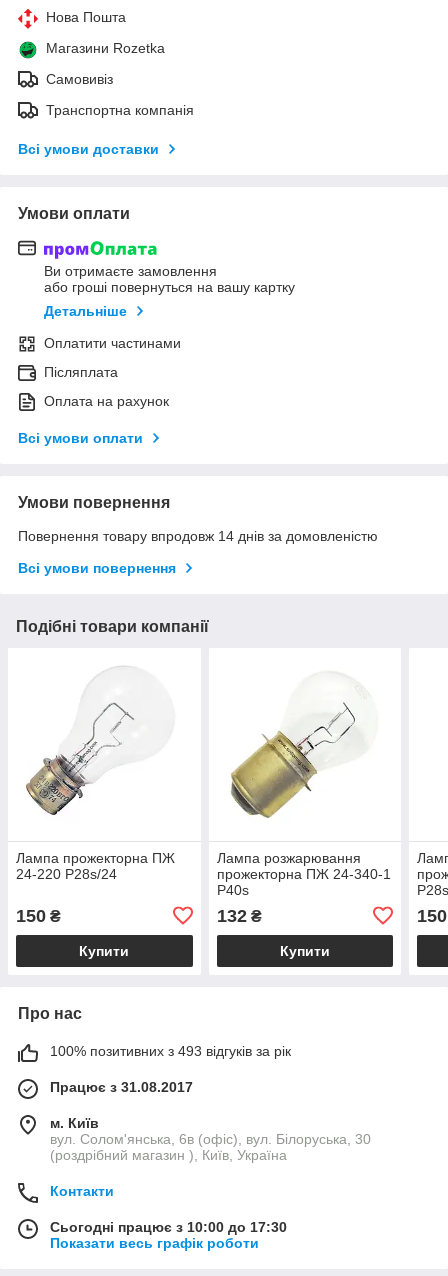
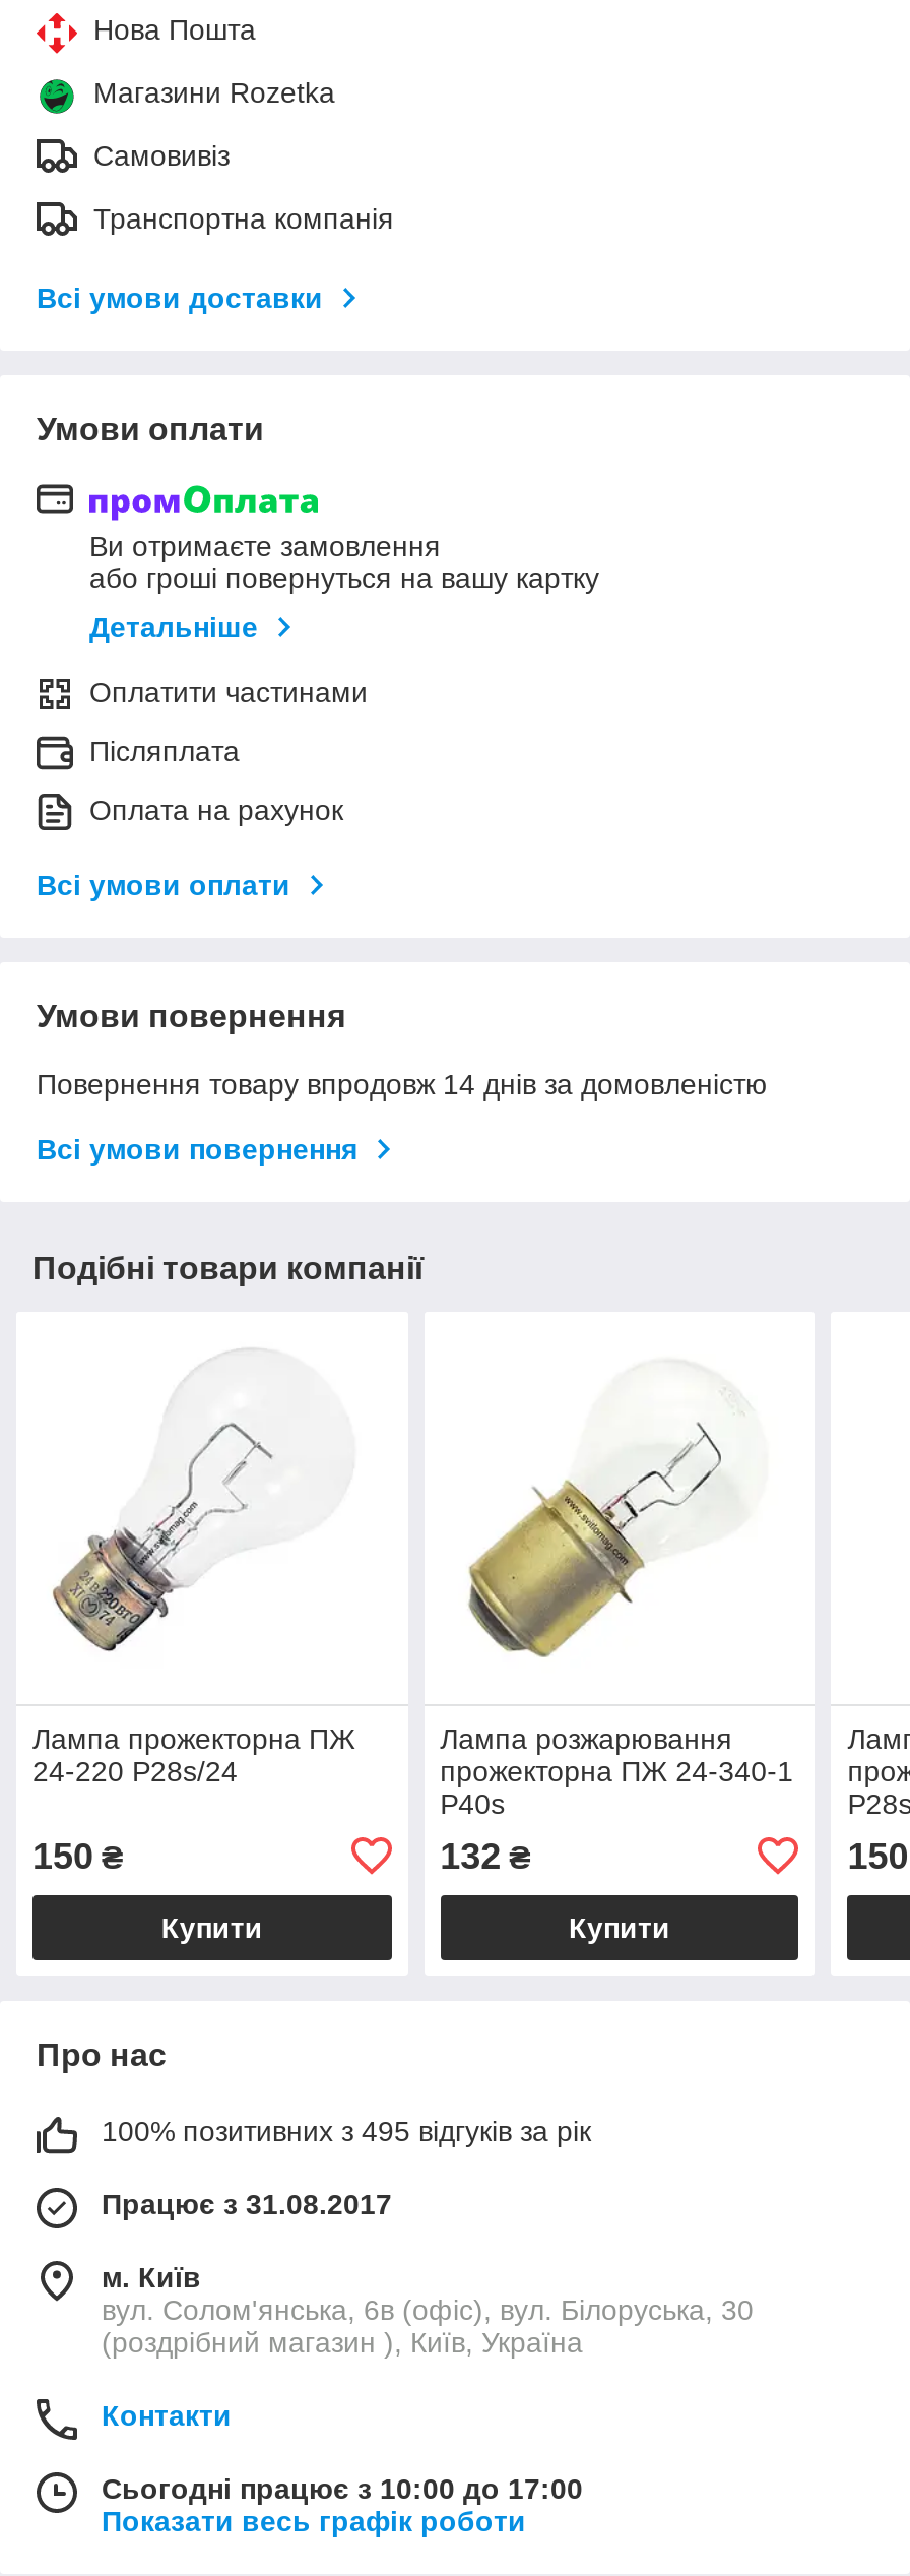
- 100% позитивних з 493 відгуків за рік
+ 100% позитивних з 495 відгуків за рік

- Сьогодні працює з 10:00 до 17:30
+ Сьогодні працює з 10:00 до 17:00
